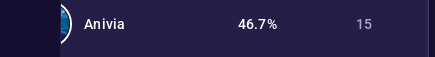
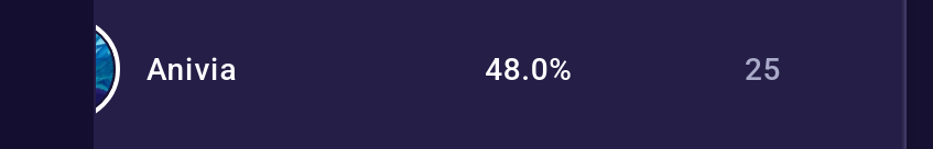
- 46.7%
- 15
+ 48.0%
+ 25
